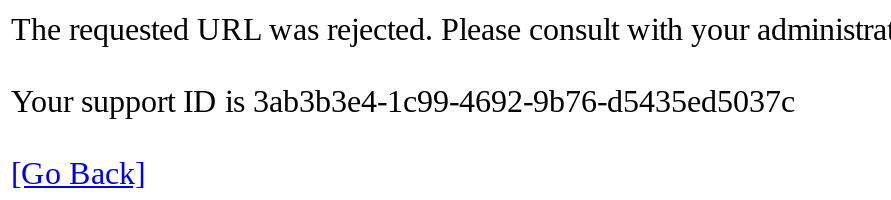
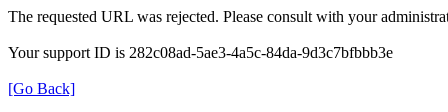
- Your support ID is 3ab3b3e4-1c99-4692-9b76-d5435ed5037c
+ Your support ID is 282c08ad-5ae3-4a5c-84da-9d3c7bfbbb3e
